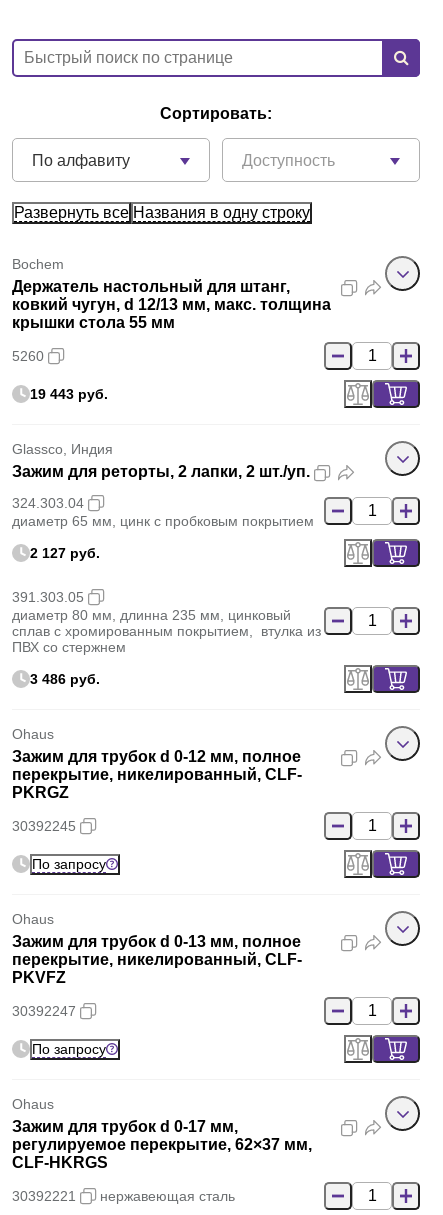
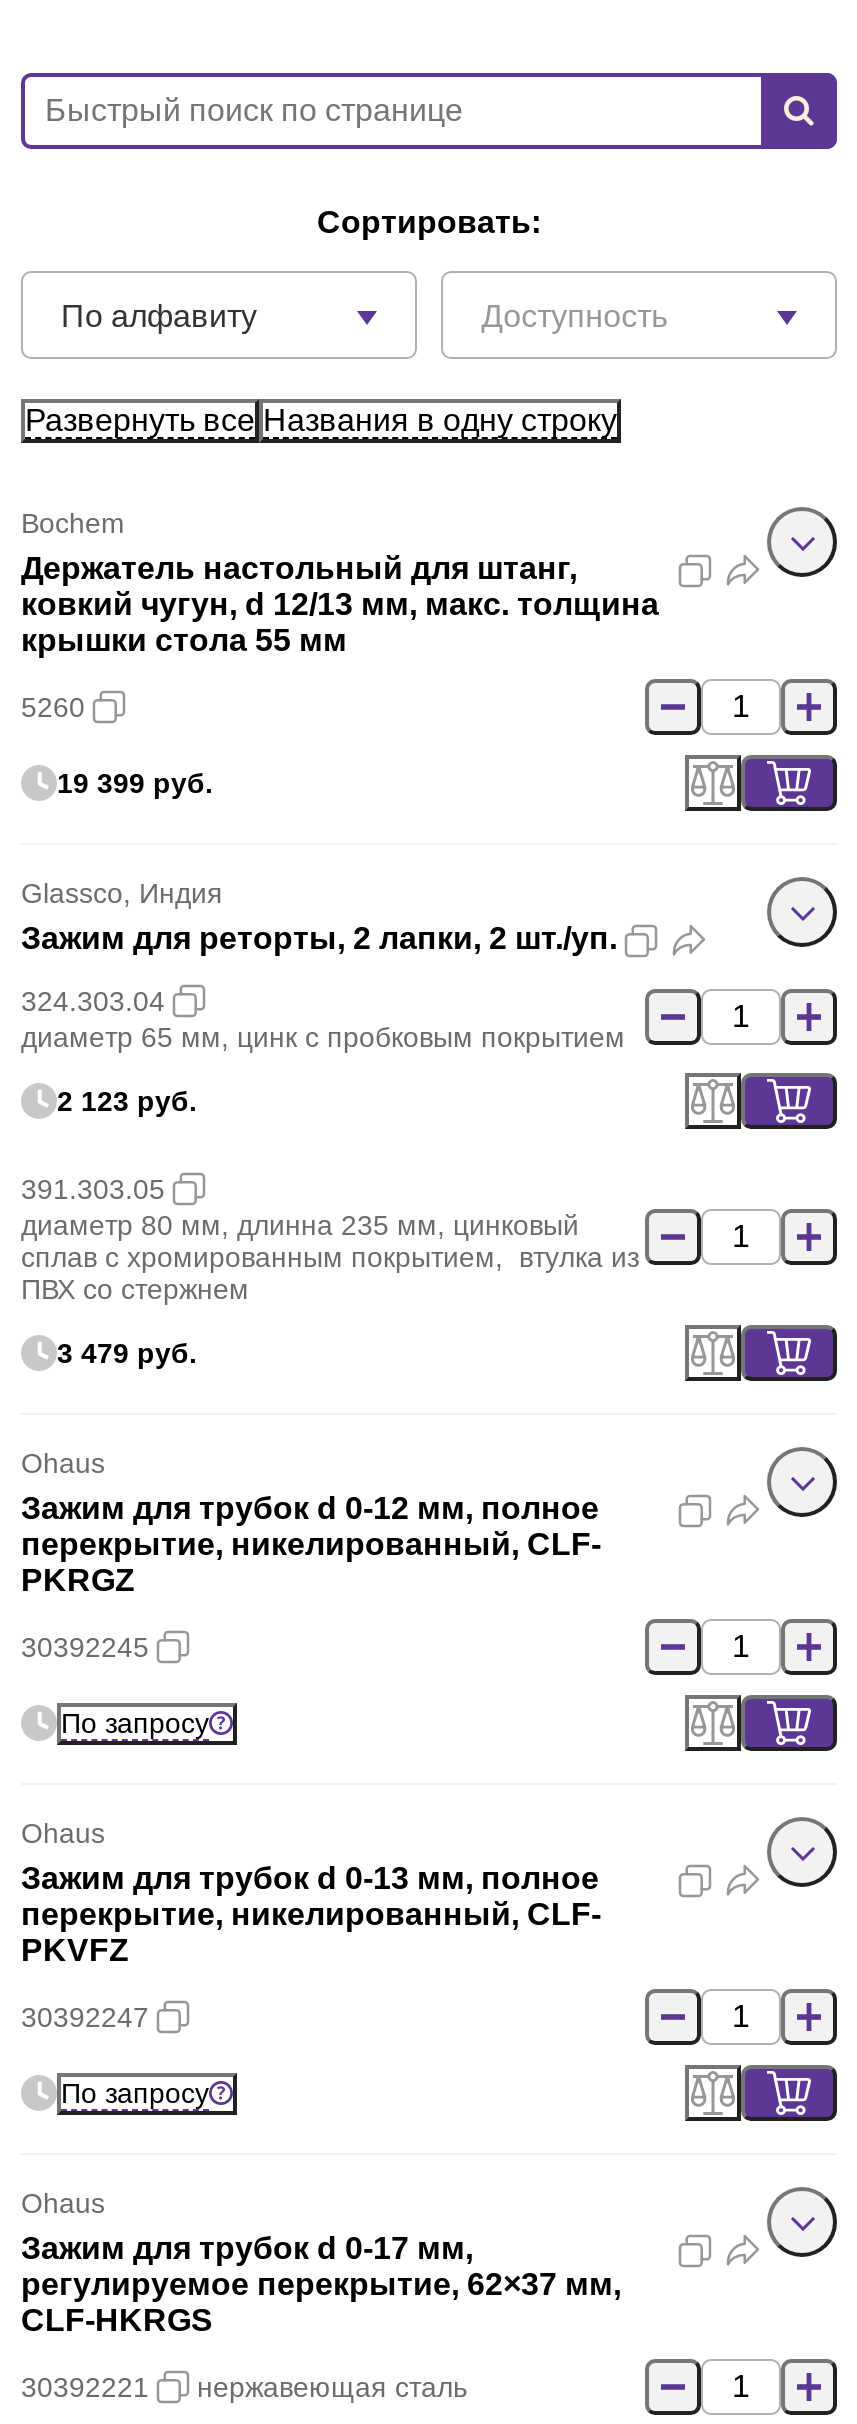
- 19 443 руб.
+ 19 399 руб.

- 2 127 руб.
+ 2 123 руб.

- 3 486 руб.
+ 3 479 руб.
